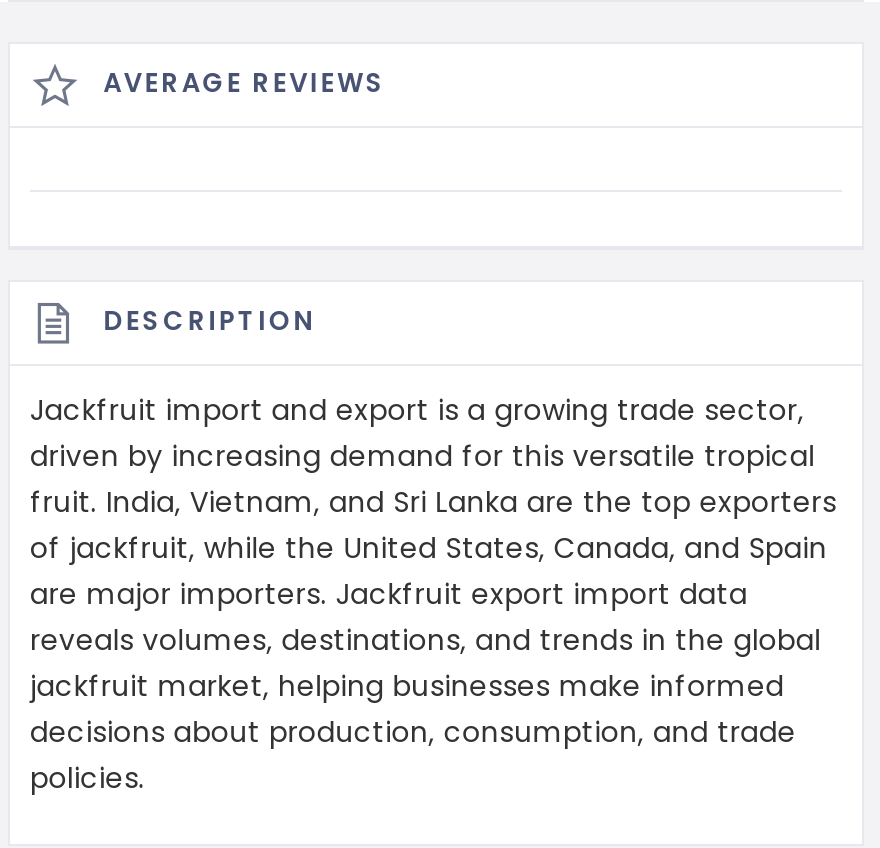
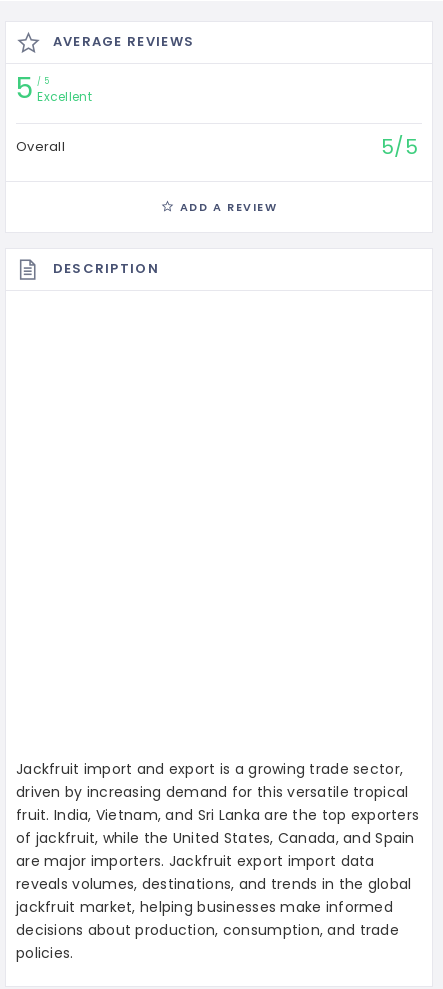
+ 5
+ 5
+ Excellent
+ Overall
+ 5/5
+ ADD A REVIEW
